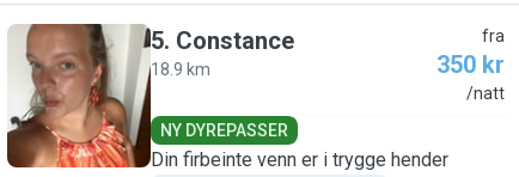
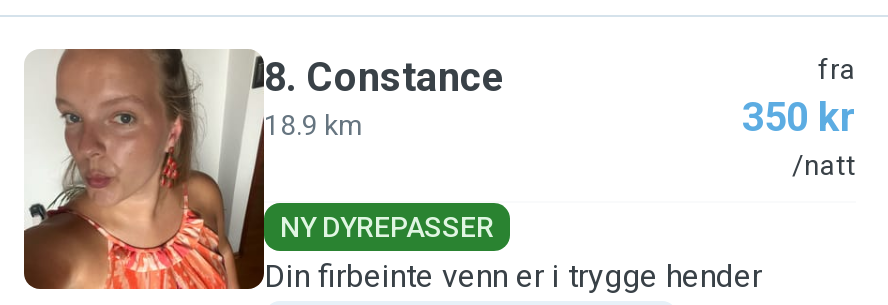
- 5. Constance
+ 8. Constance
